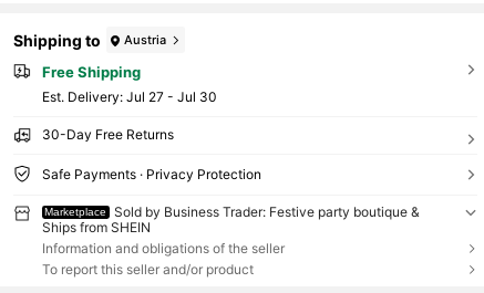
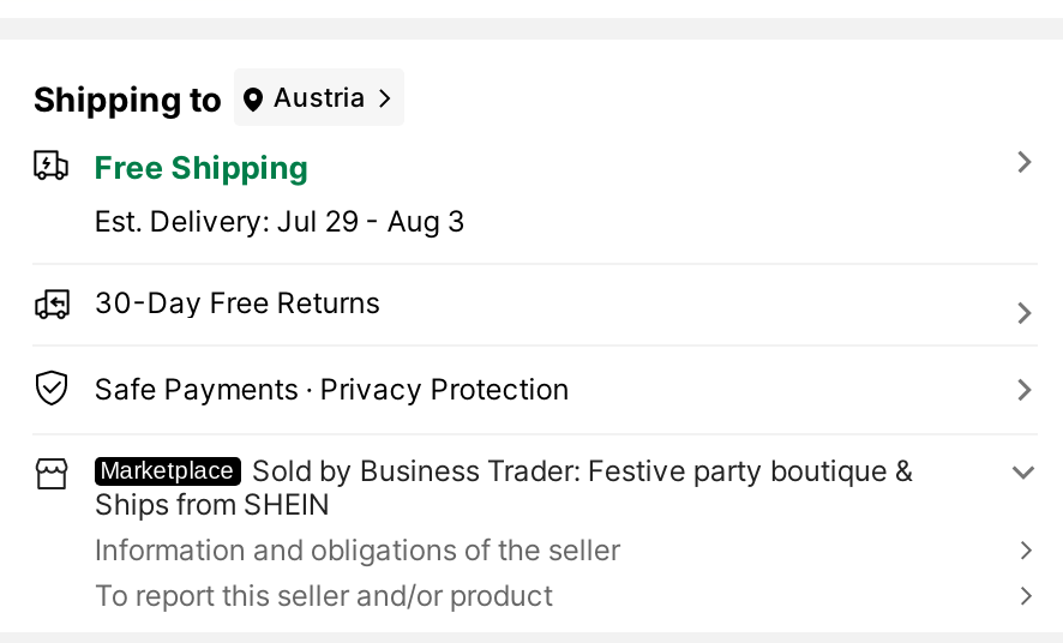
- Est. Delivery: Jul 27 - Jul 30
+ Est. Delivery: Jul 29 - Aug 3
